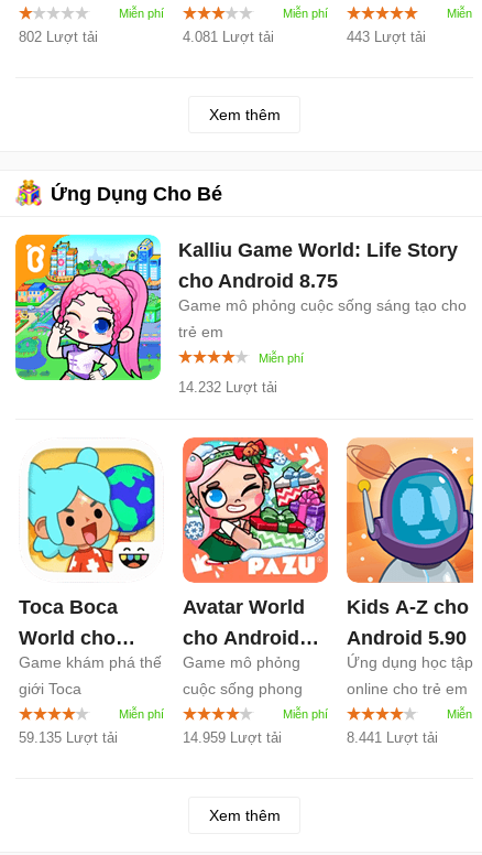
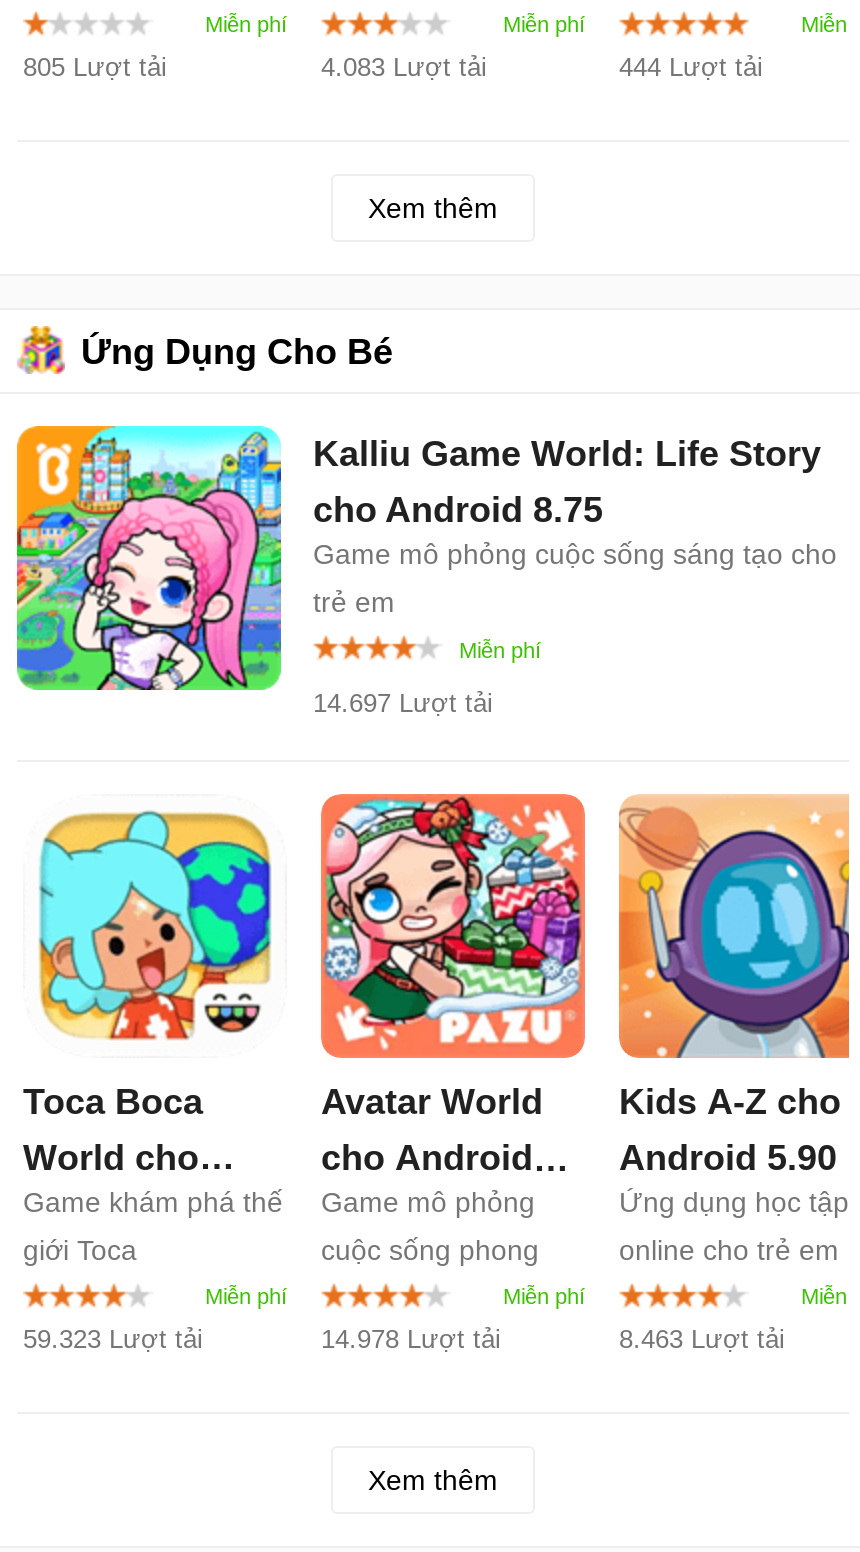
- 802 Lượt tải
+ 805 Lượt tải

- 4.081 Lượt tải
+ 4.083 Lượt tải

- 443 Lượt tải
+ 444 Lượt tải

- 14.232 Lượt tải
+ 14.697 Lượt tải

- 59.135 Lượt tải
+ 59.323 Lượt tải

- 14.959 Lượt tải
+ 14.978 Lượt tải

- 8.441 Lượt tải
+ 8.463 Lượt tải
